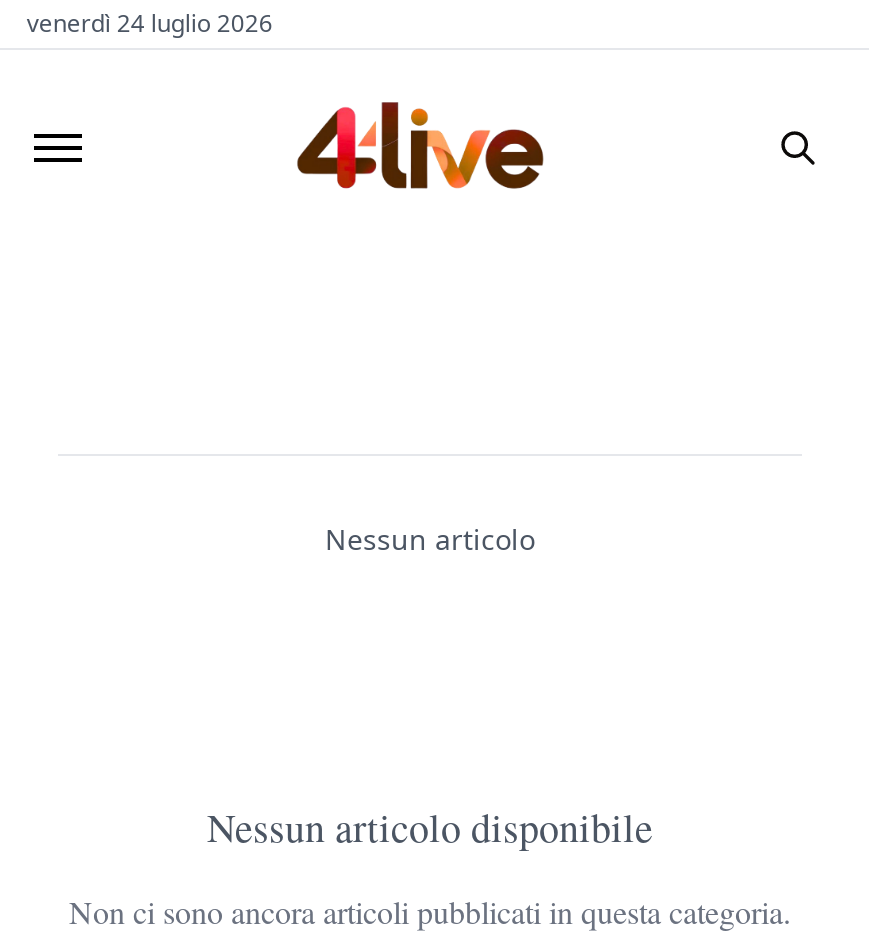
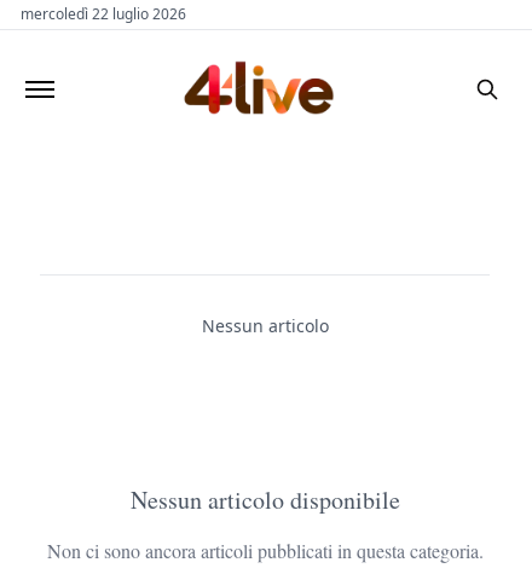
- venerdì 24 luglio 2026
+ mercoledì 22 luglio 2026
